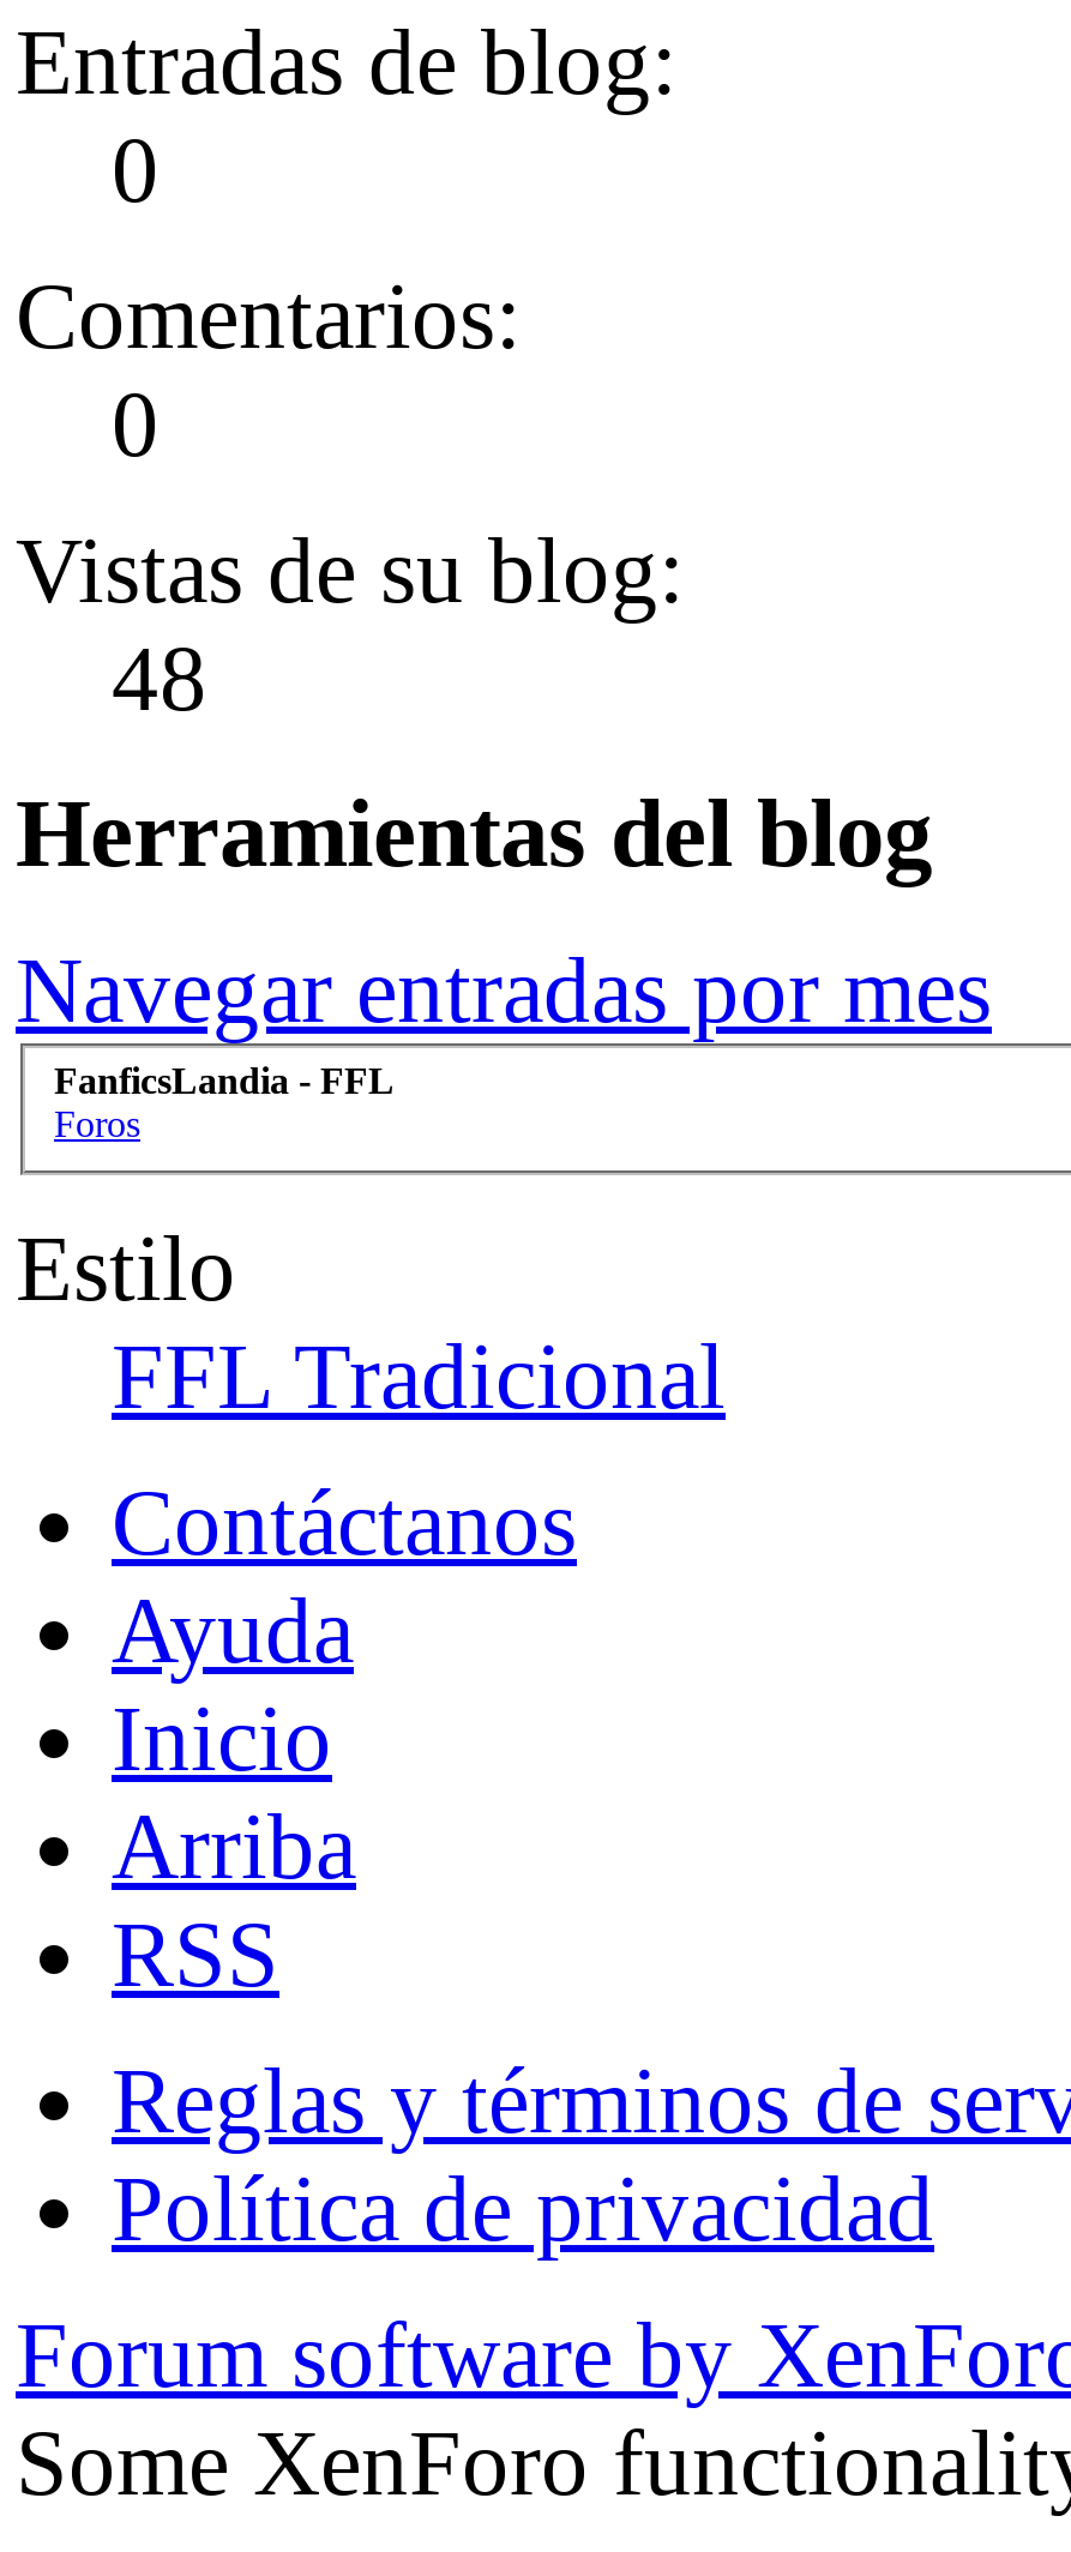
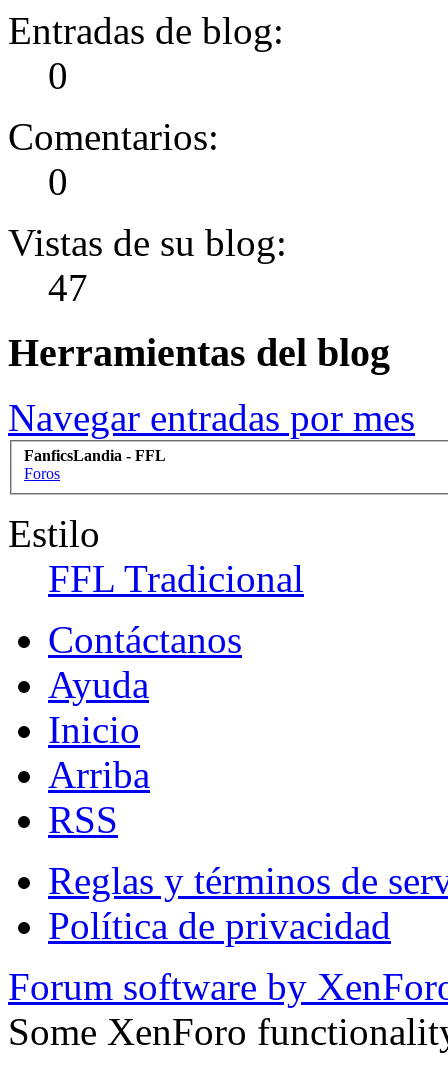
- 48
+ 47
